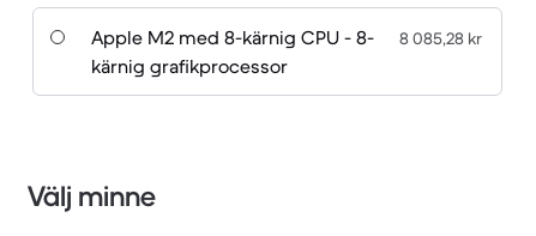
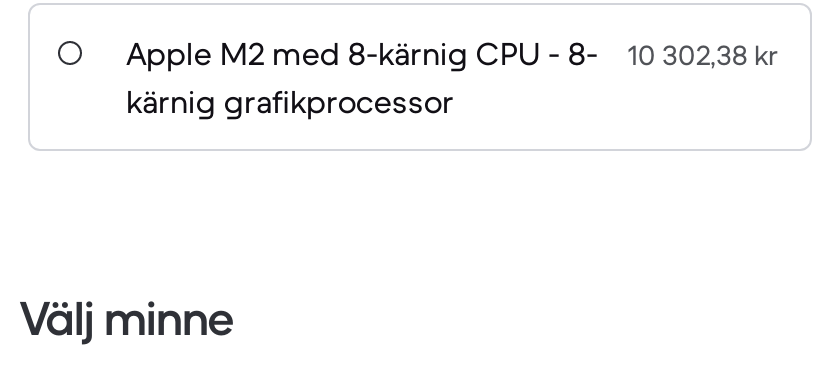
- Apple M2 med 8-kärnig CPU - 8- 8 085,28 kr
+ Apple M2 med 8-kärnig CPU - 8- 10 302,38 kr
